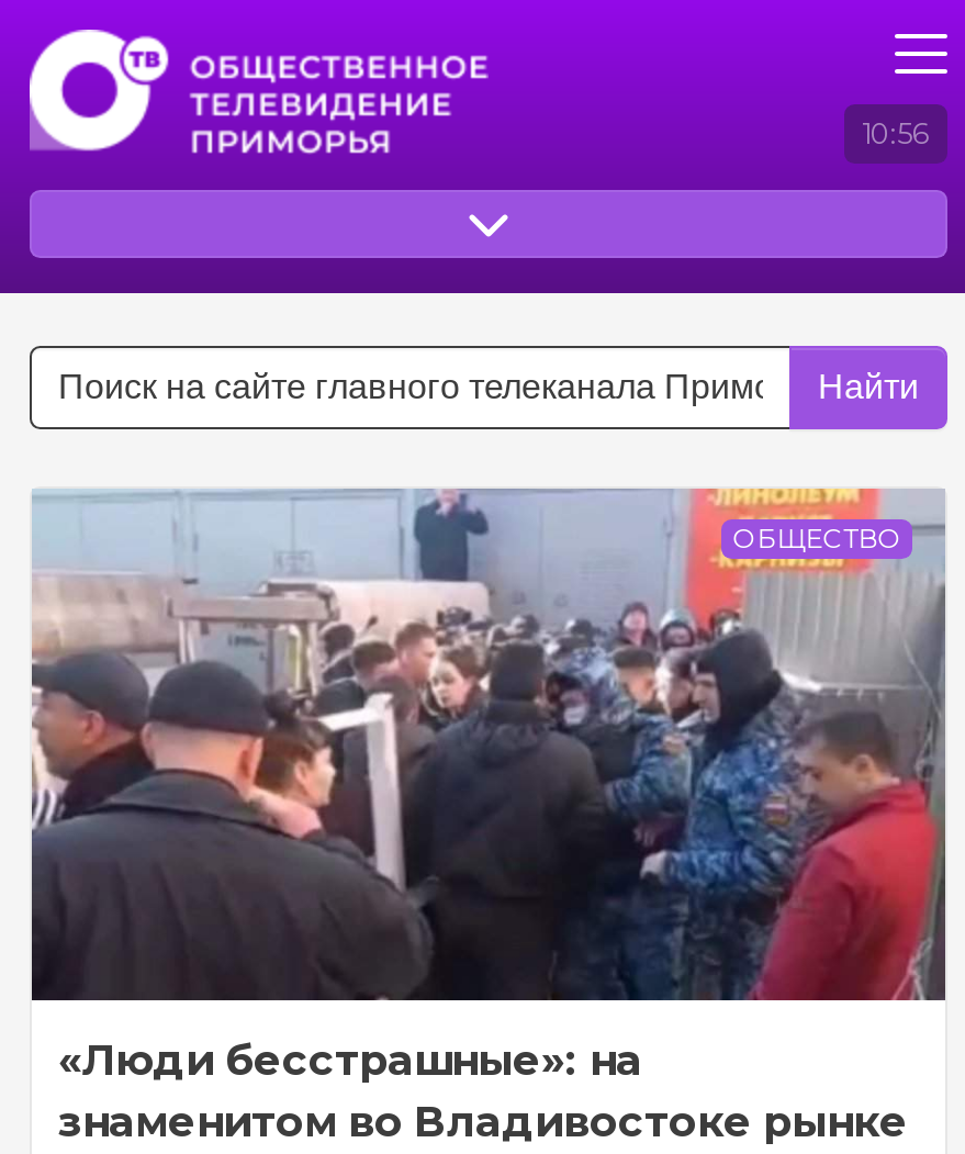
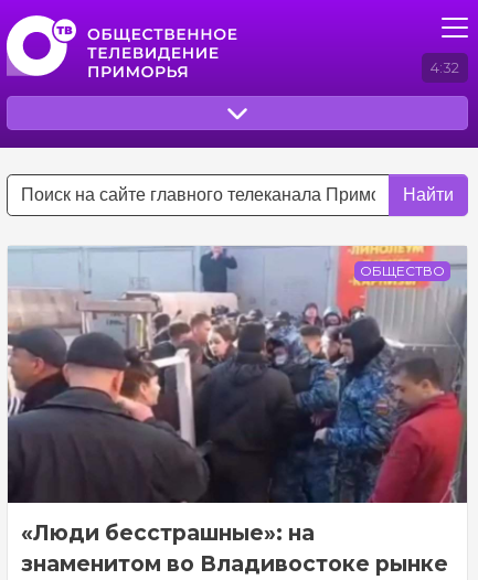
- 10:56
+ 4:32
